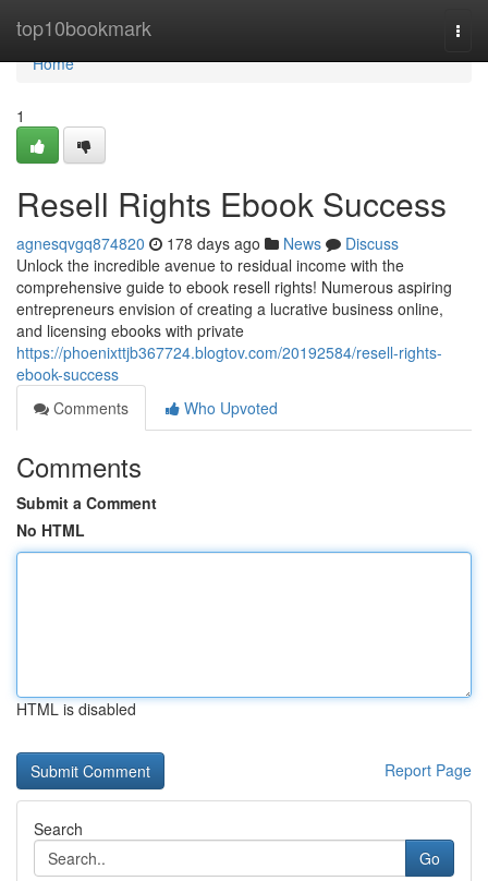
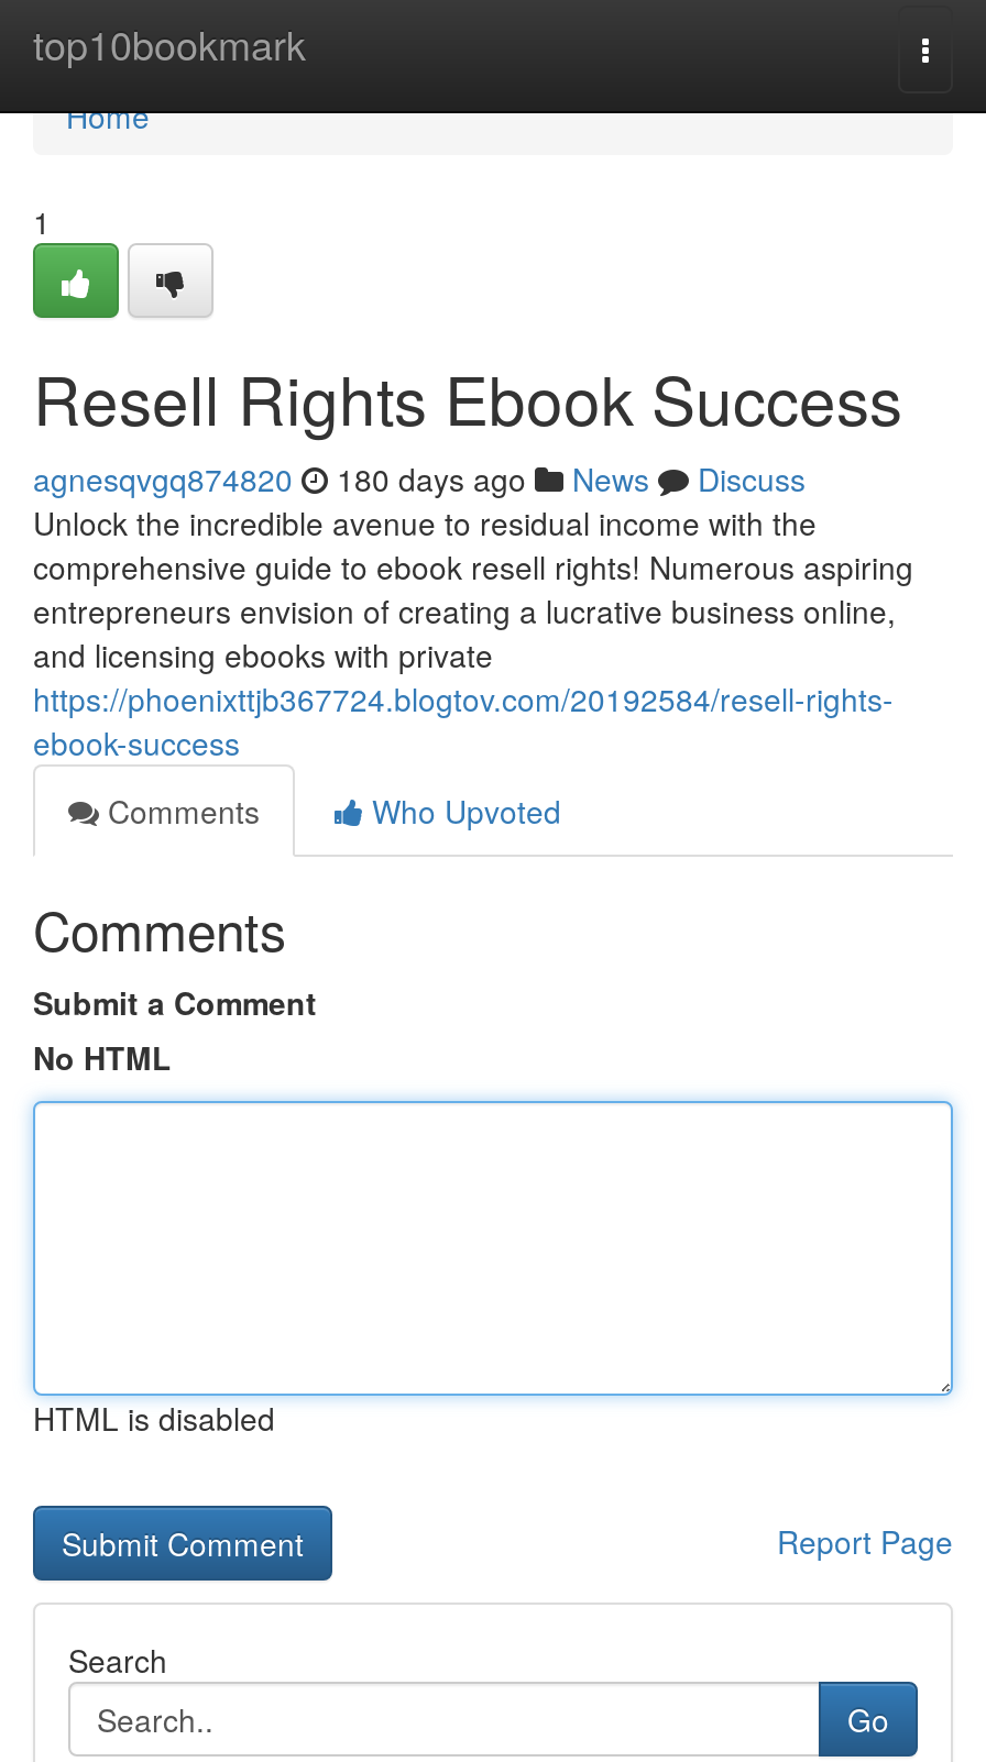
- agnesqvgq874820 178 days ago News Discuss
+ agnesqvgq874820 180 days ago News Discuss
